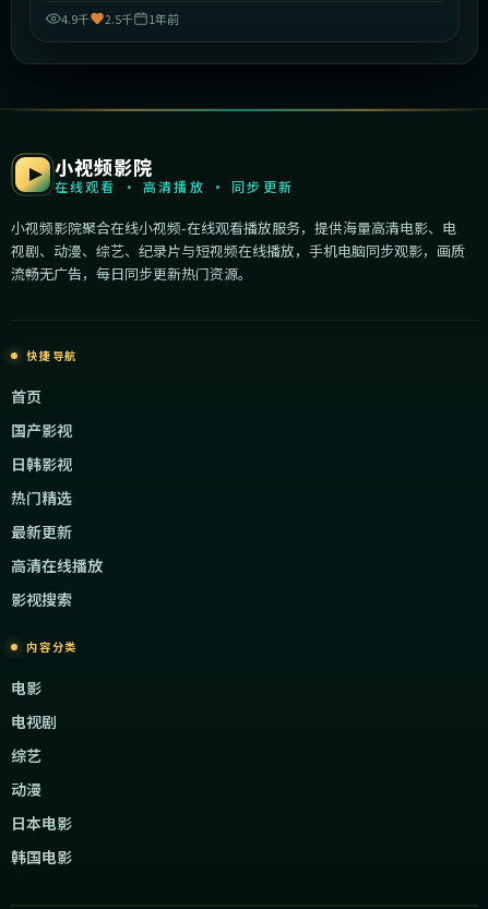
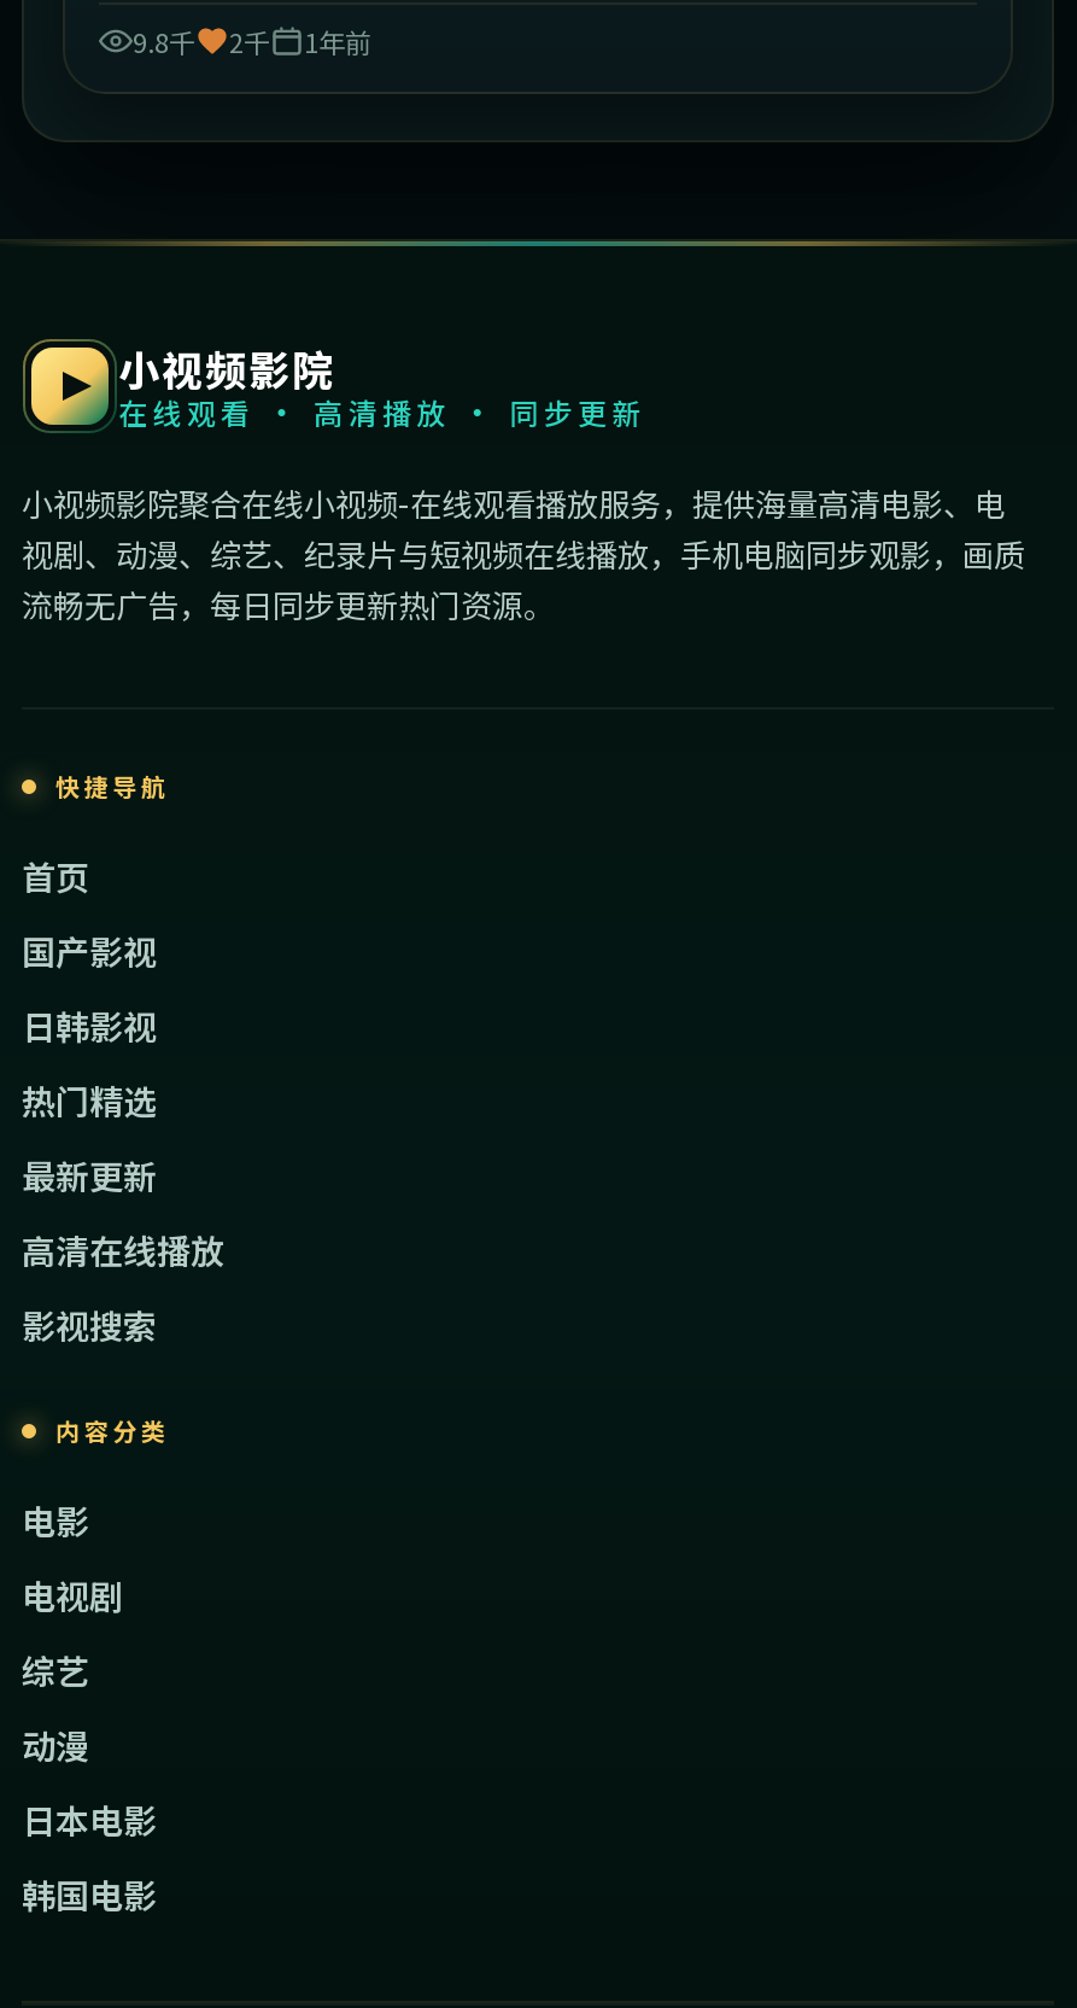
- 4.9千
+ 9.8千

- 2.5千
+ 2千
